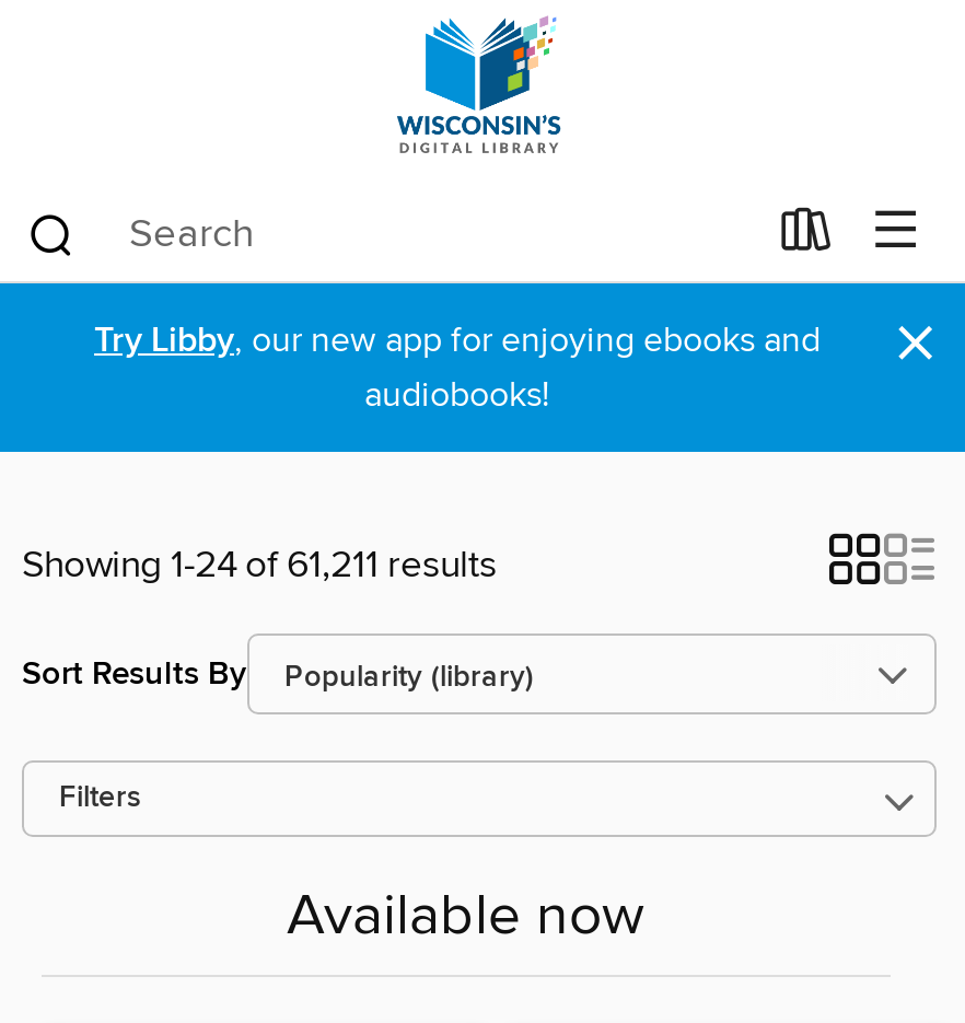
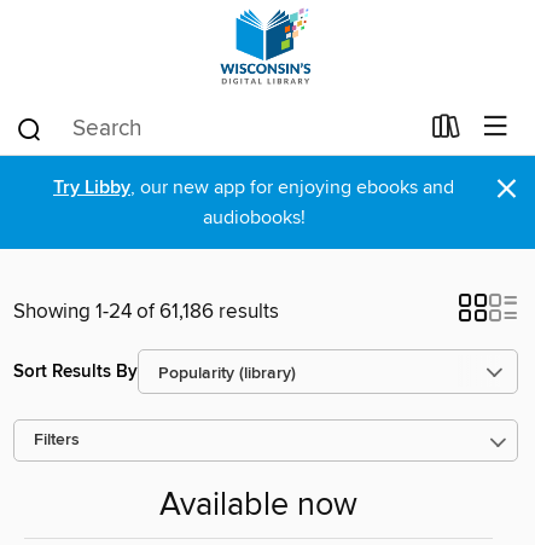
- Showing 1-24 of 61,211 results
+ Showing 1-24 of 61,186 results
